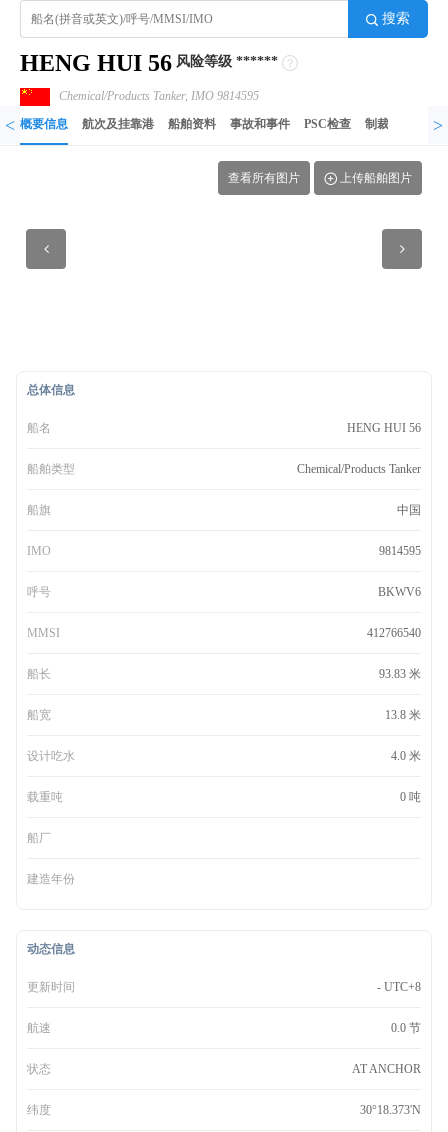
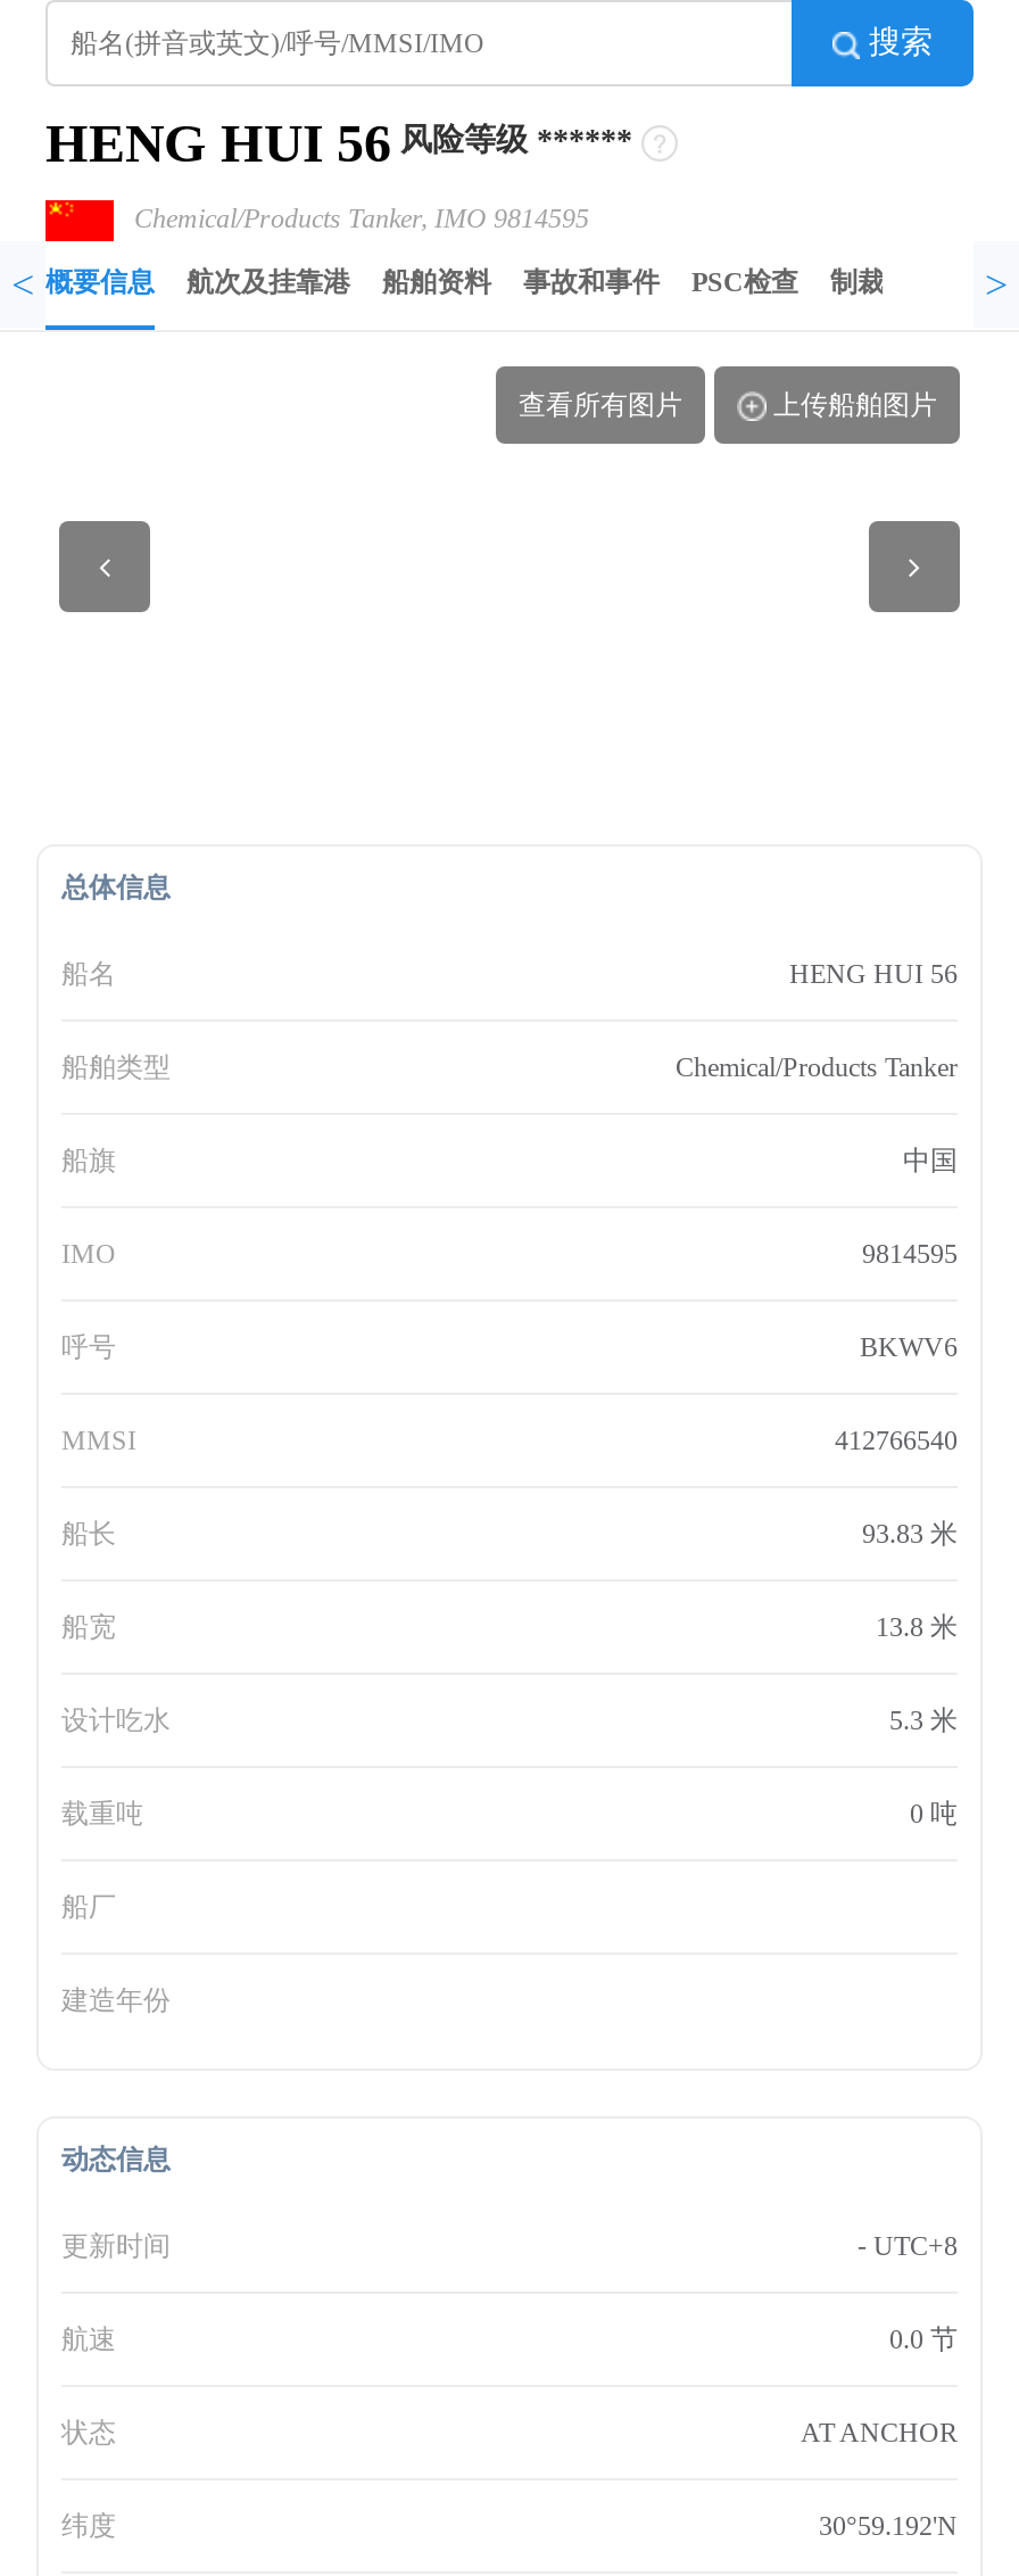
- 4.0 米
+ 5.3 米

- 30°18.373'N
+ 30°59.192'N
